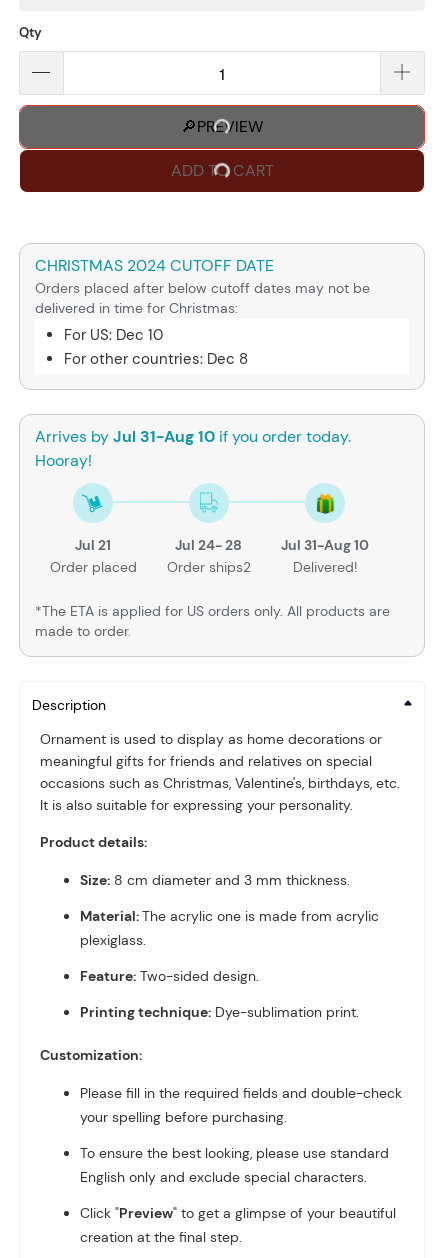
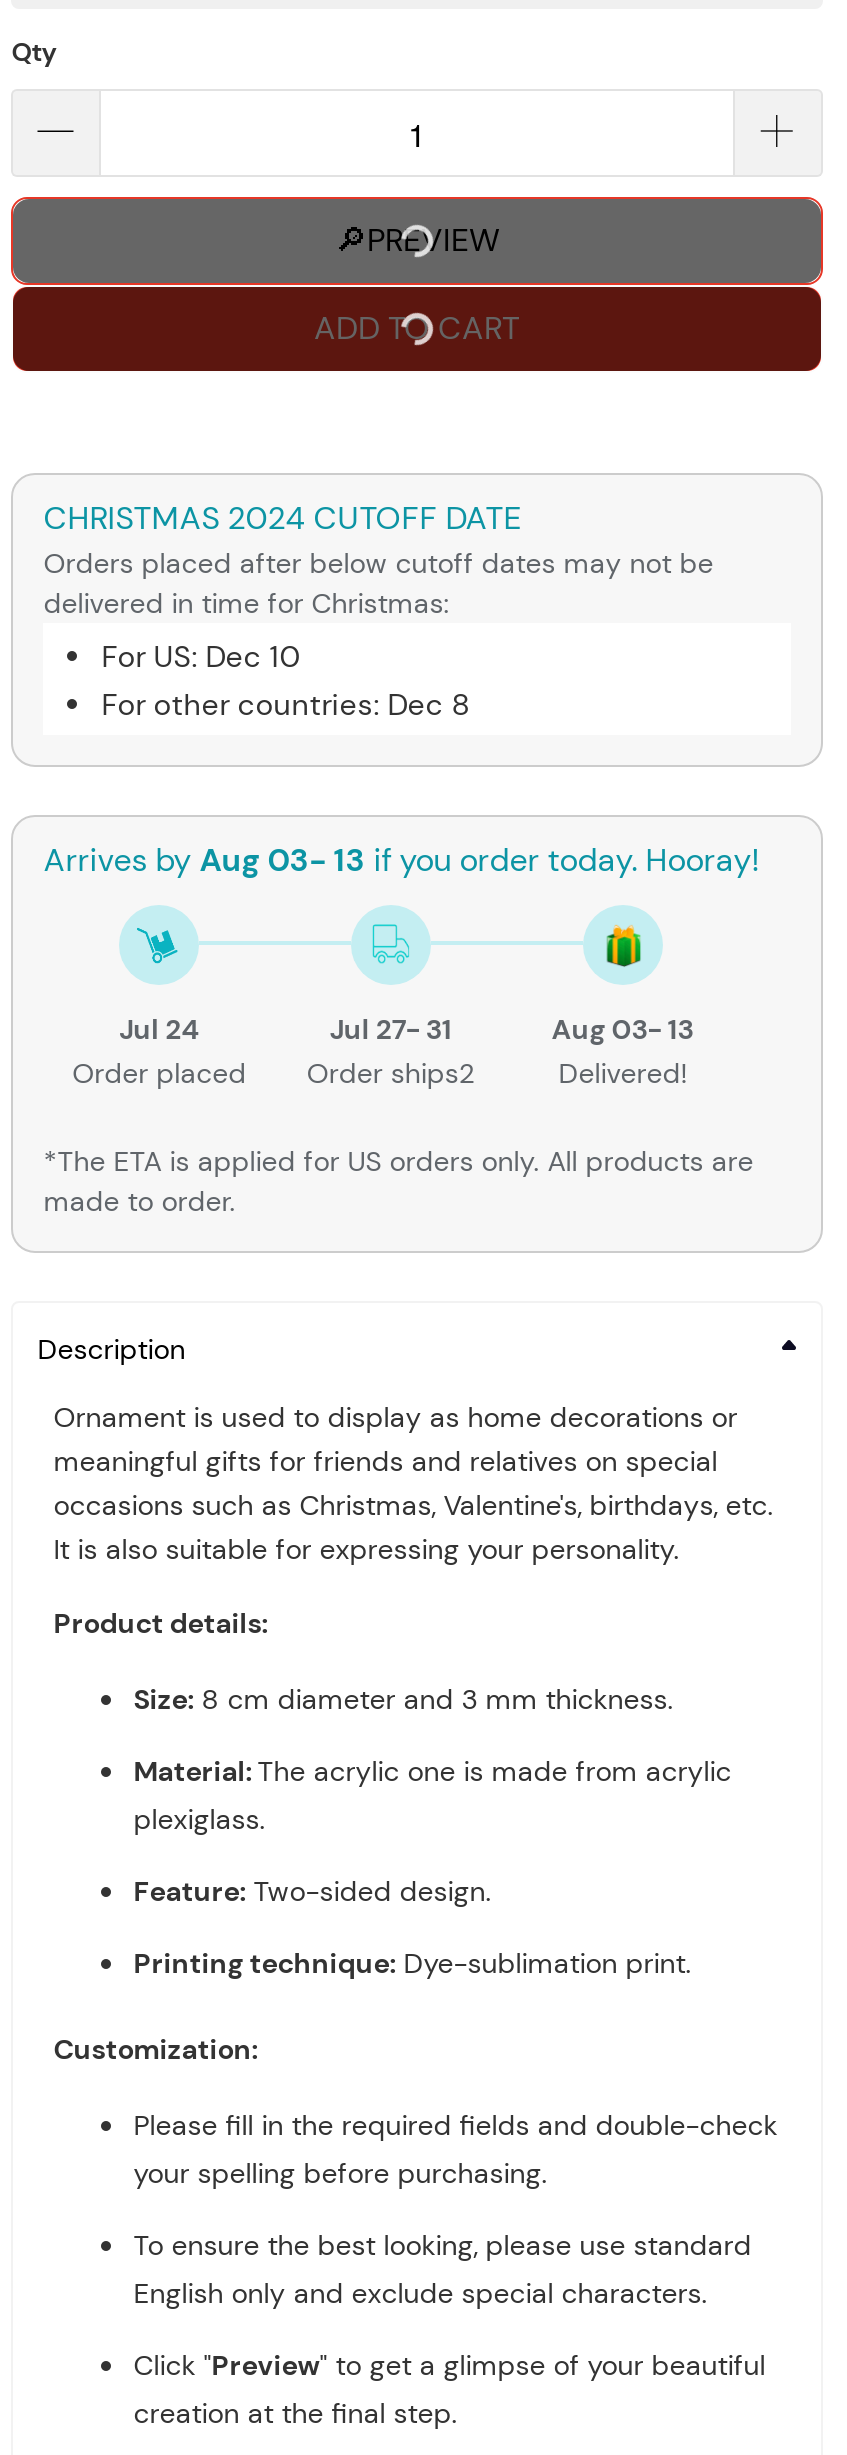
- Arrives by Jul 31-Aug 10 if you order today.
- Hooray!
+ Arrives by Aug 03- 13 if you order today. Hooray!

- Jul 21
+ Jul 24

- Jul 24- 28
+ Jul 27- 31

- Jul 31-Aug 10
+ Aug 03- 13
